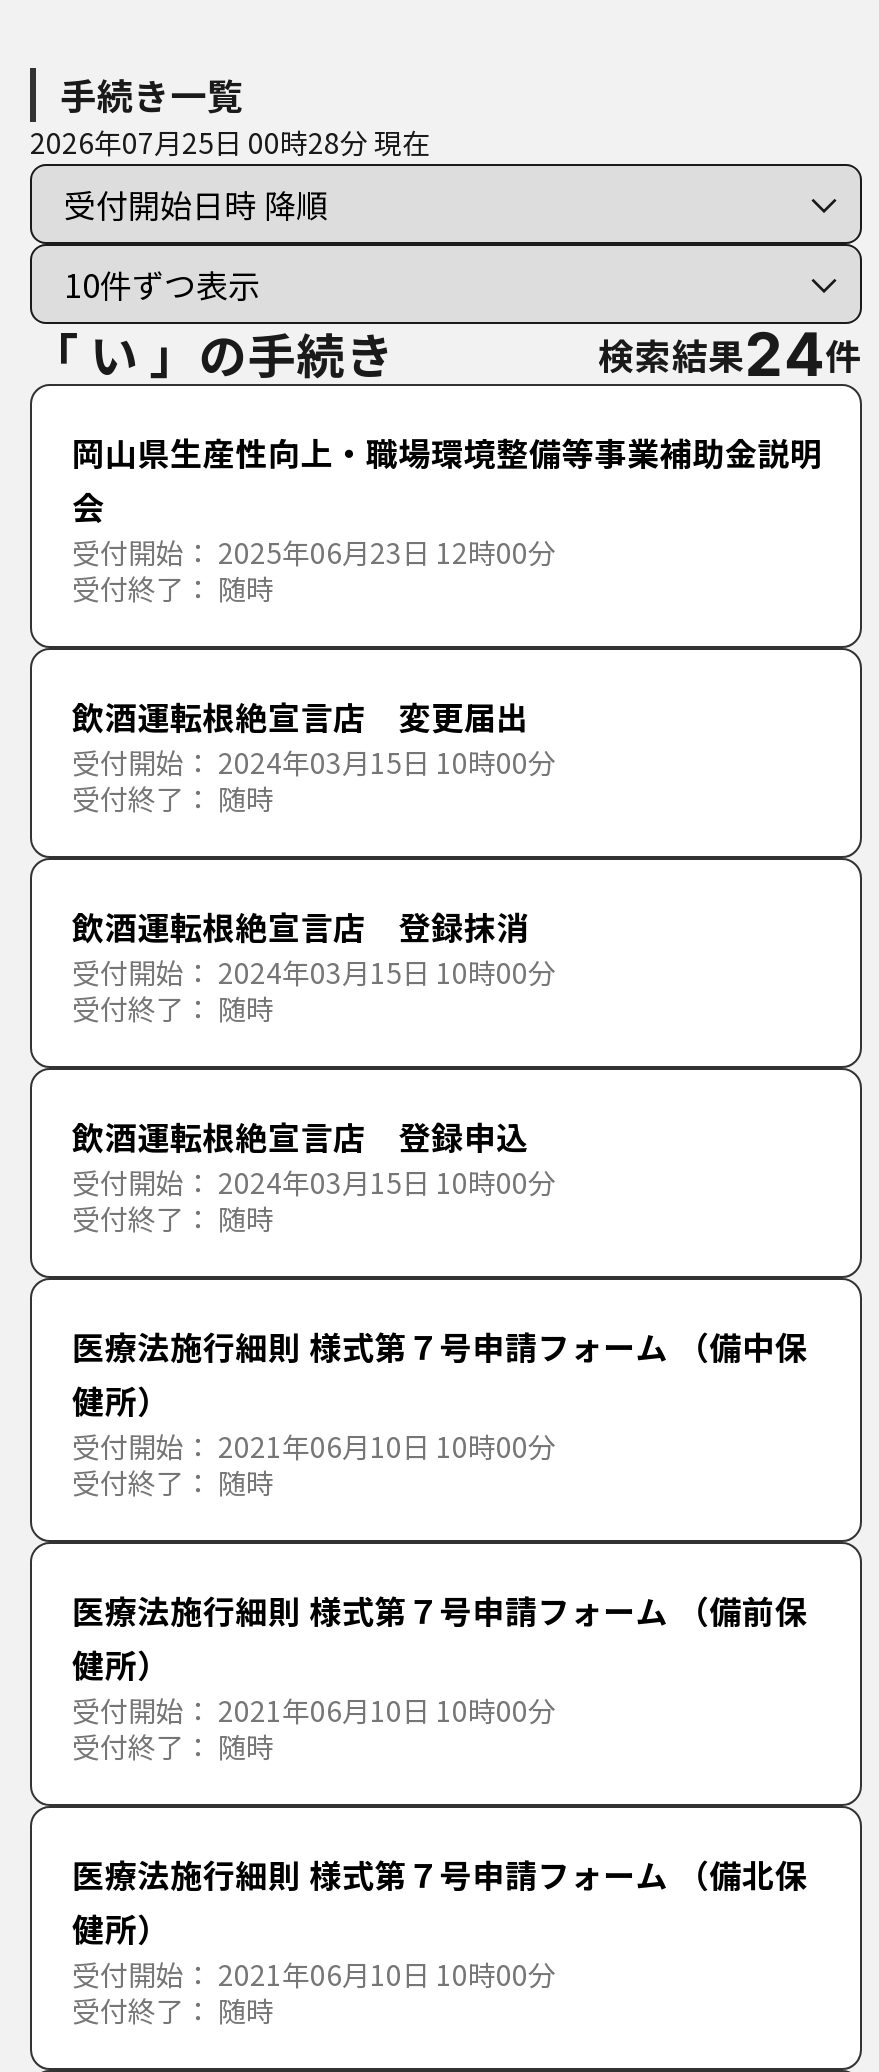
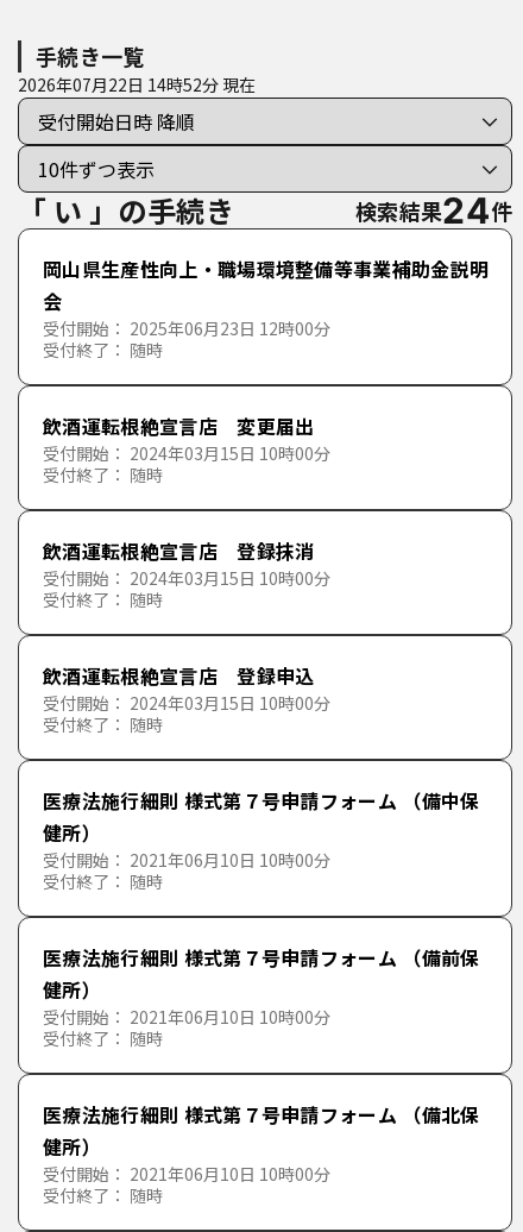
- 2026年07月25日 00時28分 現在
+ 2026年07月22日 14時52分 現在
